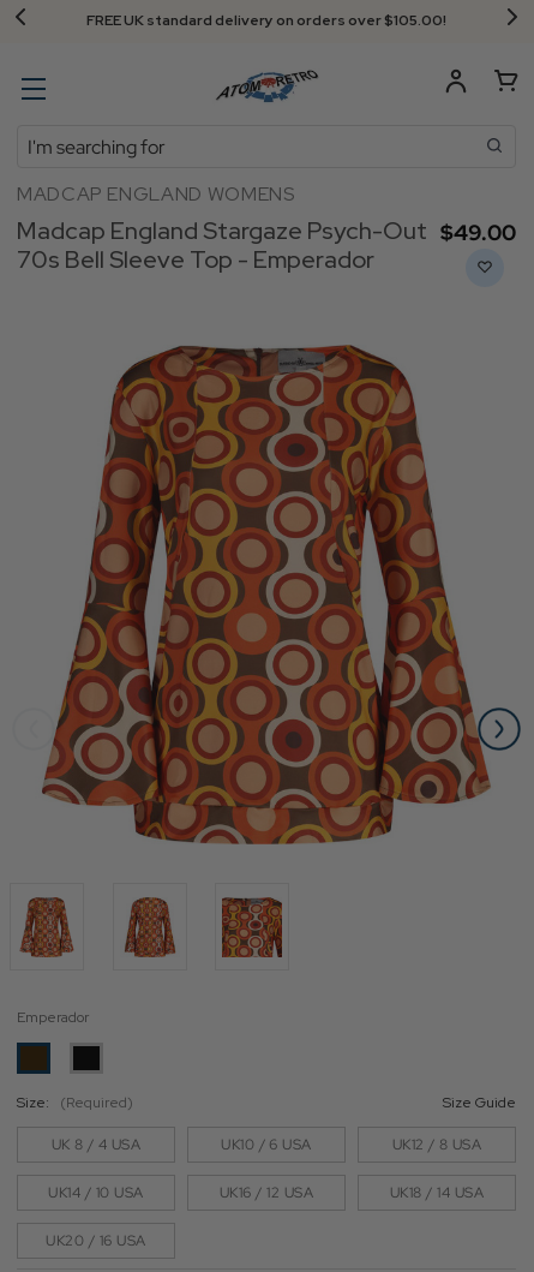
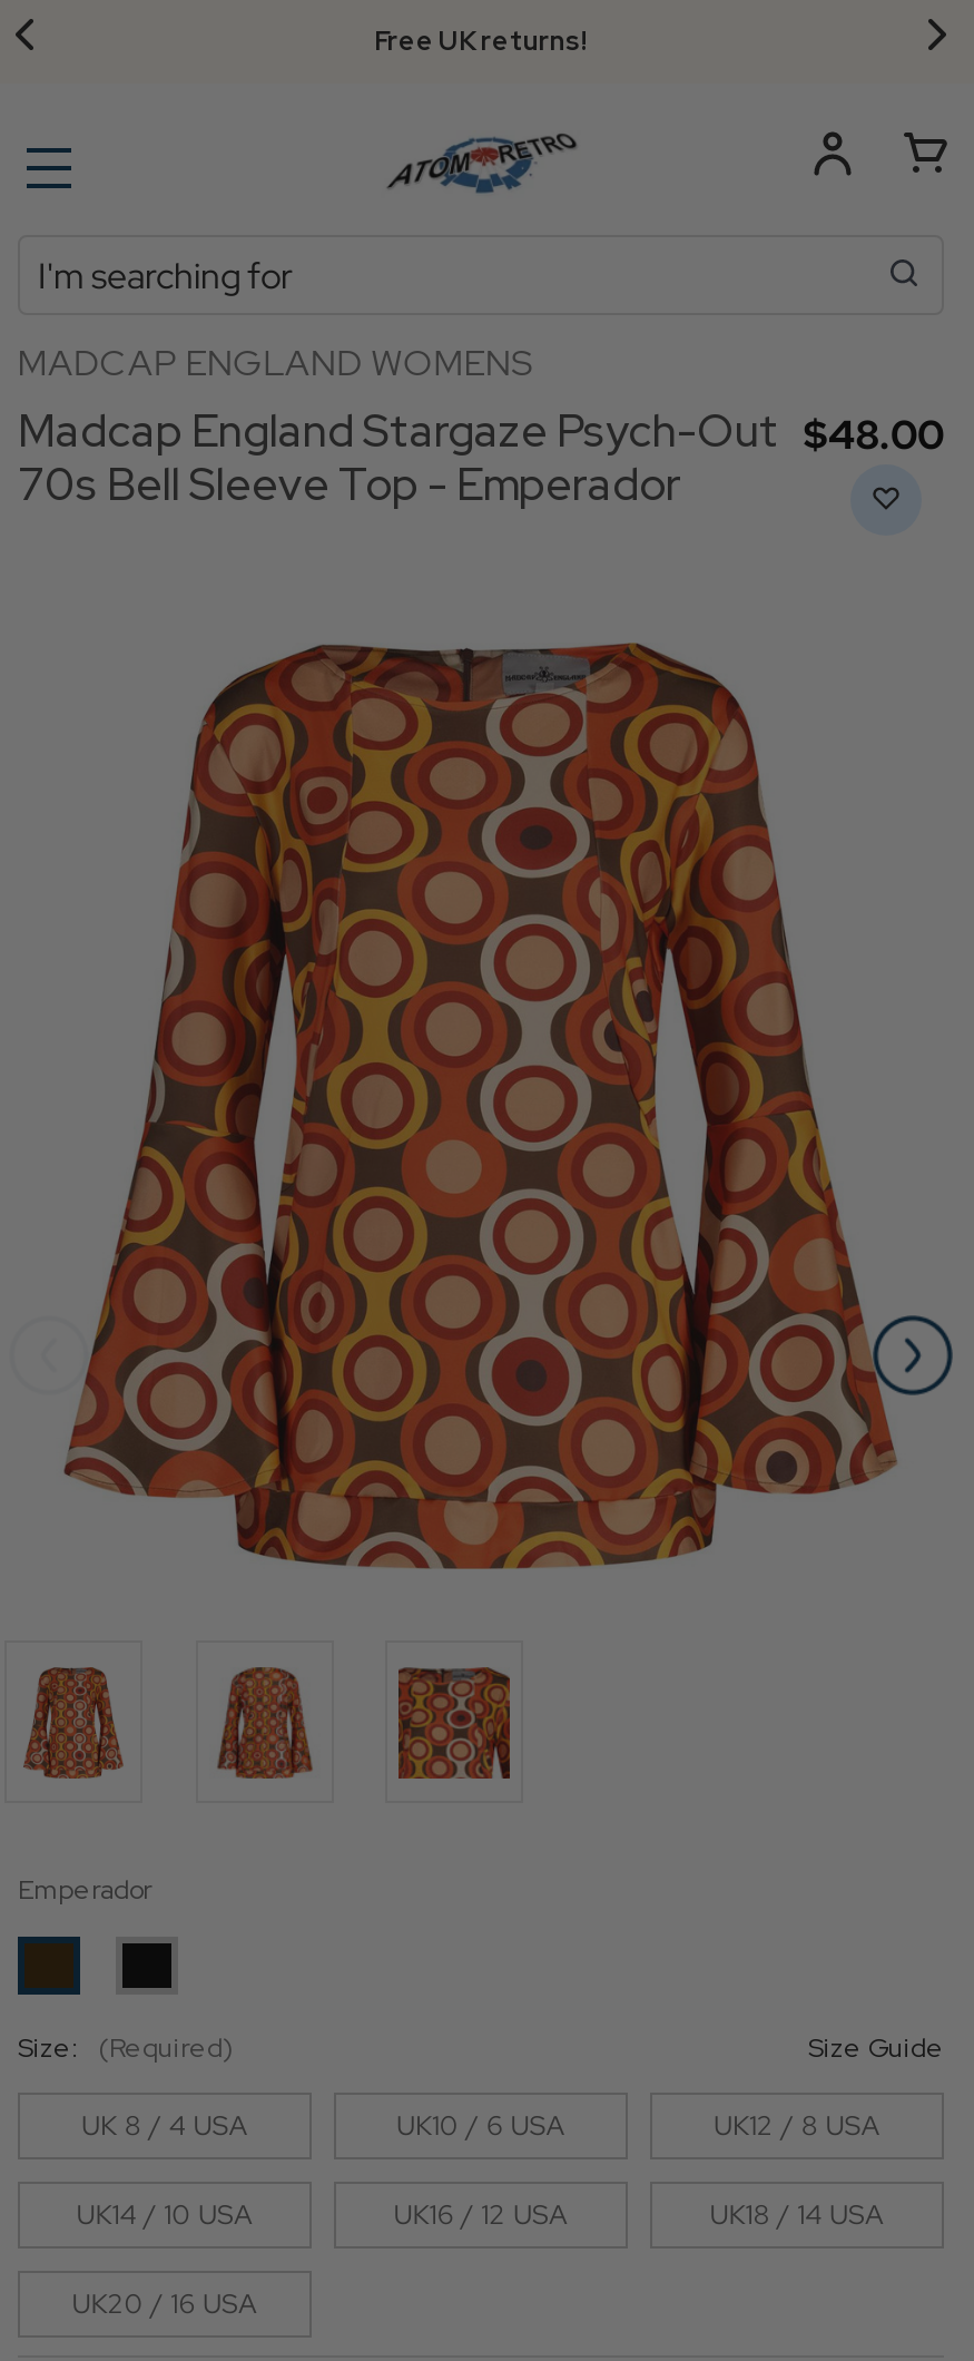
- FREE UK standard delivery on orders over $‌105.00!
+ Free UK returns!

- Madcap England Stargaze Psych-Out $‌49.00
+ Madcap England Stargaze Psych-Out $‌48.00
